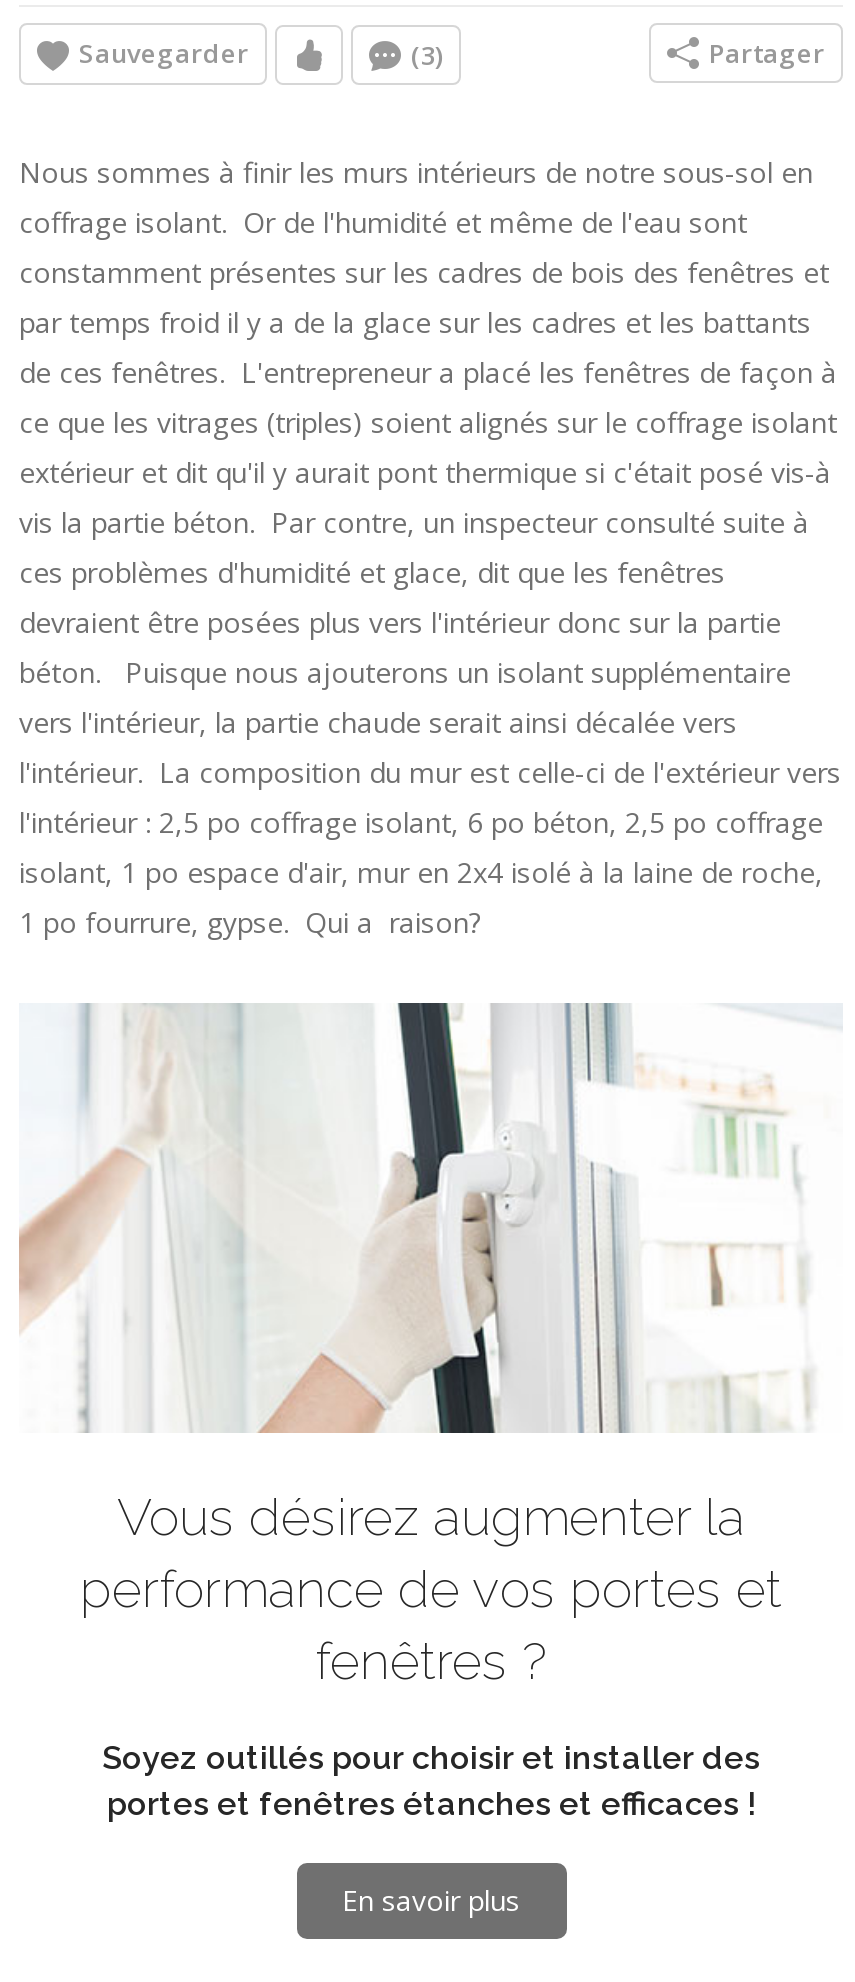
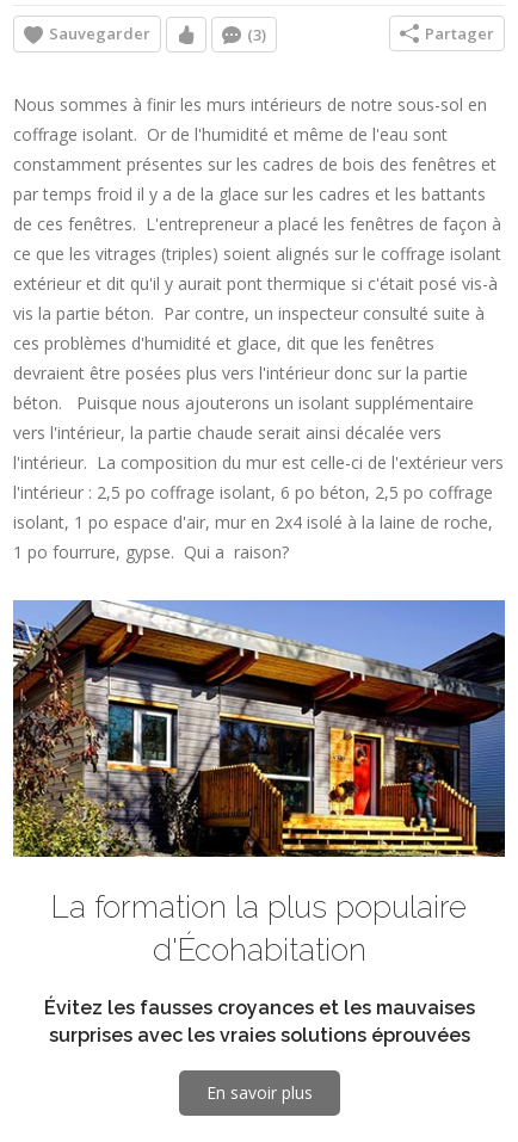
- [image]
- Vous désirez augmenter la
- performance de vos portes et
- fenêtres ?
+ [image]
+ La formation la plus populaire
+ d'Écohabitation

- Soyez outillés pour choisir et installer des
- portes et fenêtres étanches et efficaces !
+ Évitez les fausses croyances et les mauvaises
+ surprises avec les vraies solutions éprouvées
